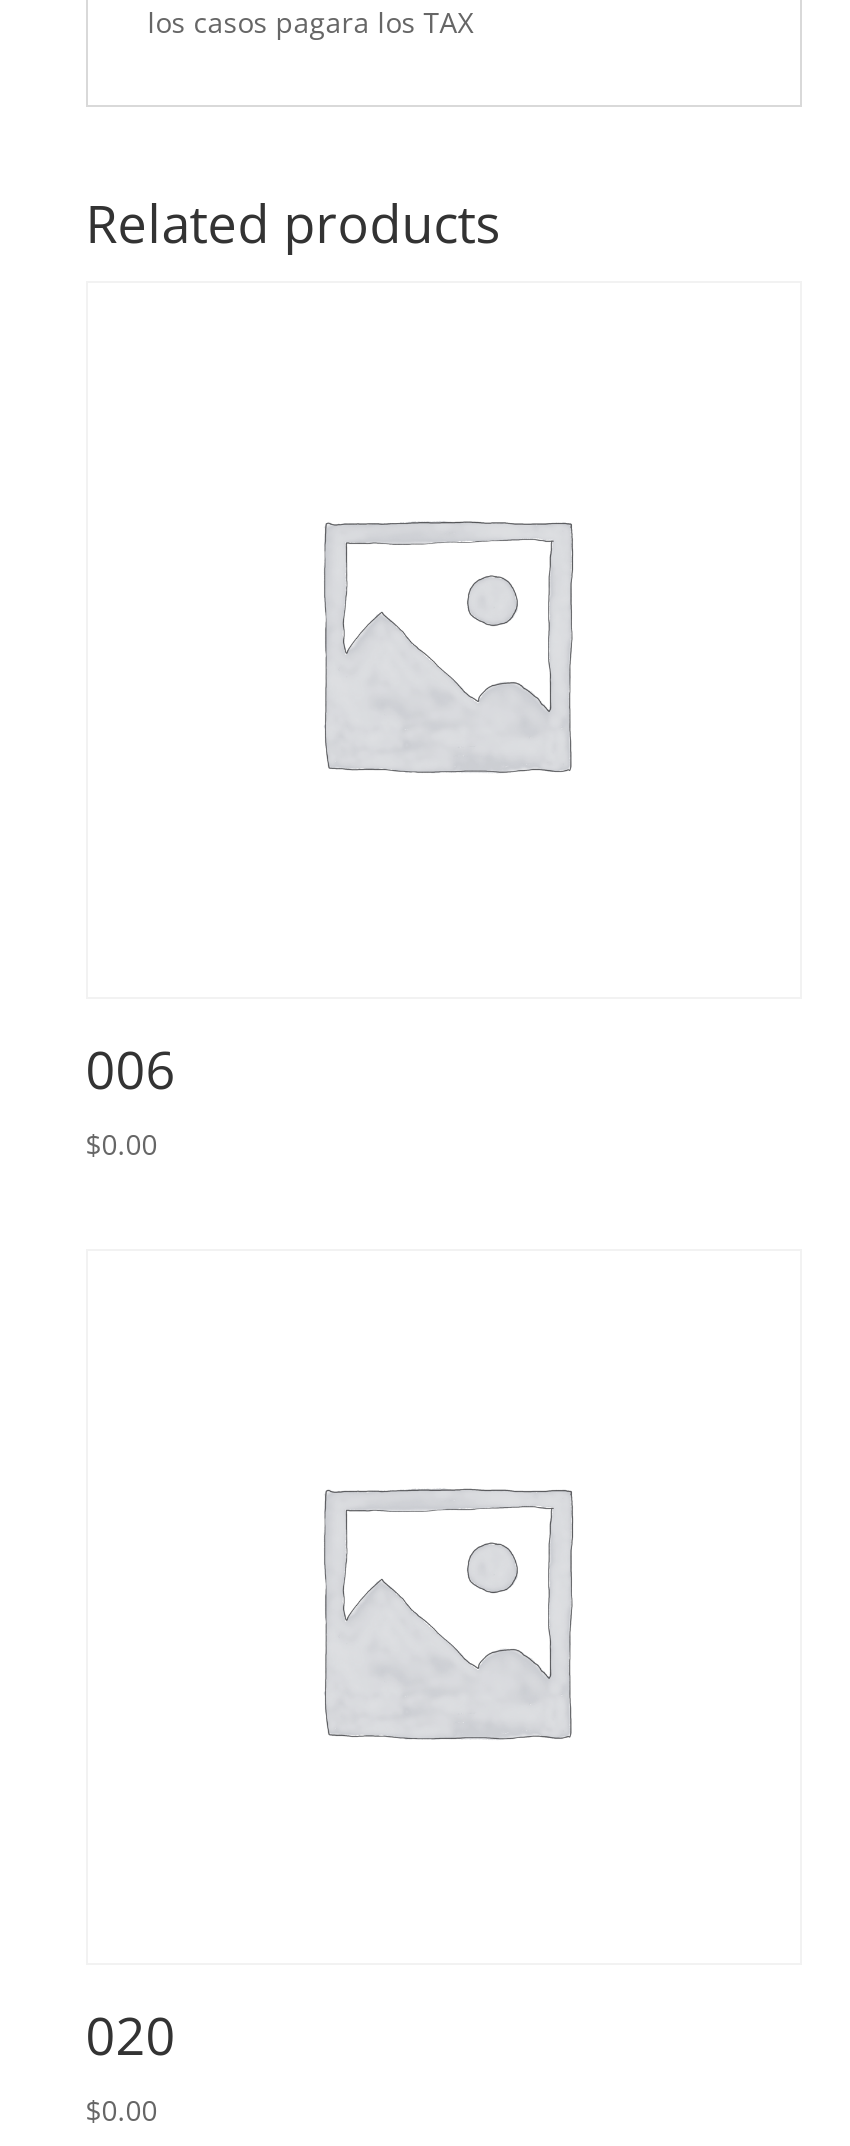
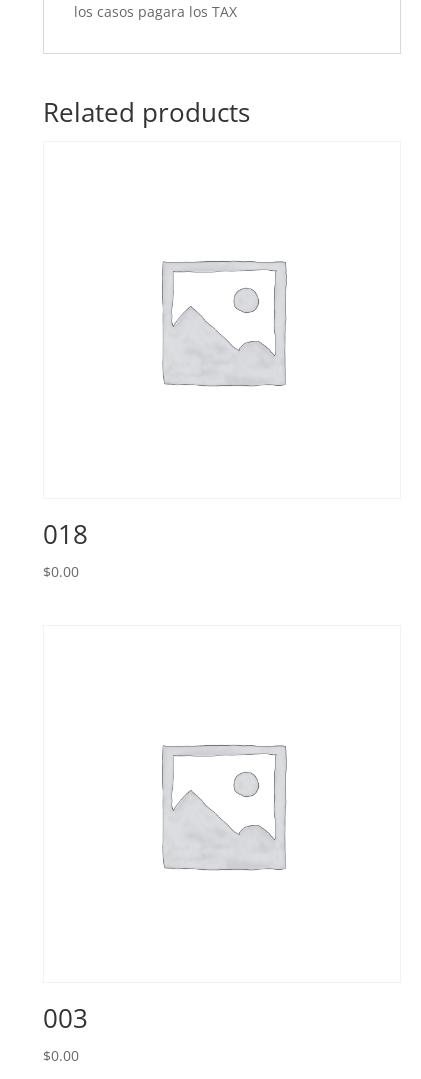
- 006
+ 018

- 020
+ 003
